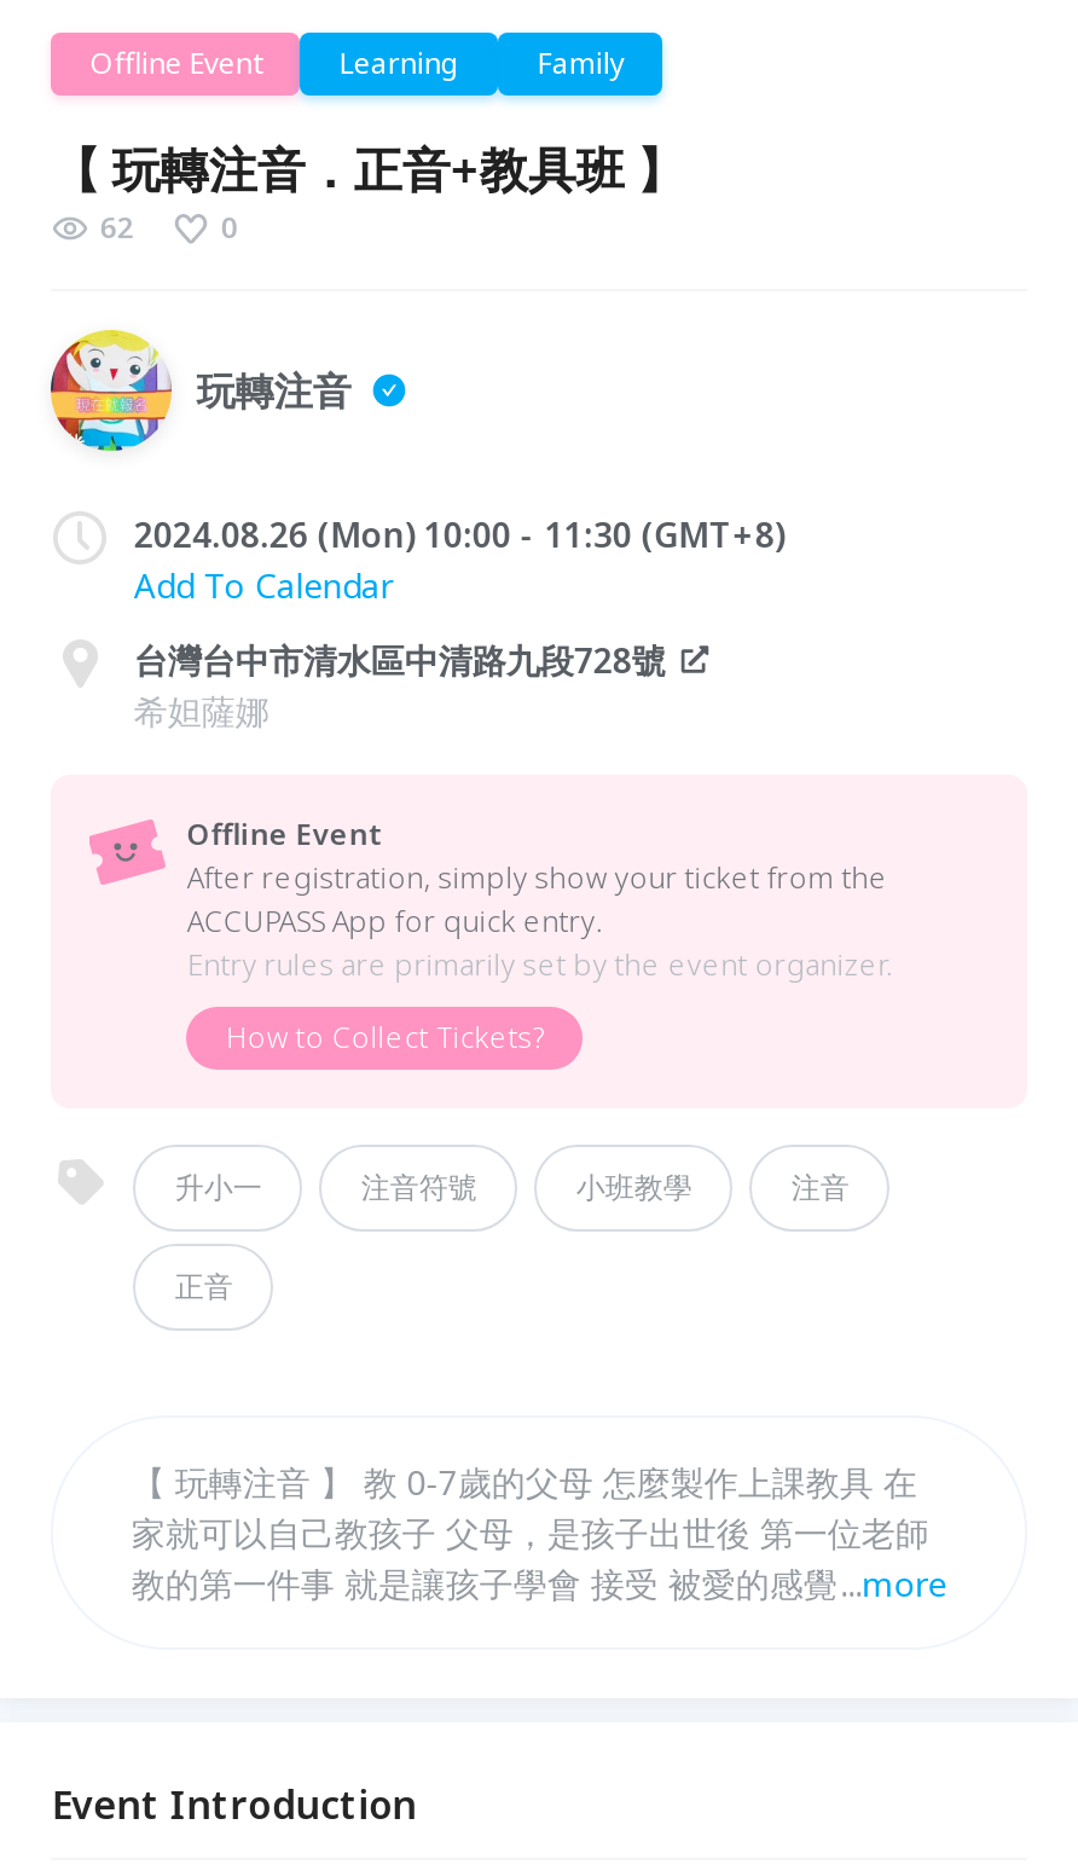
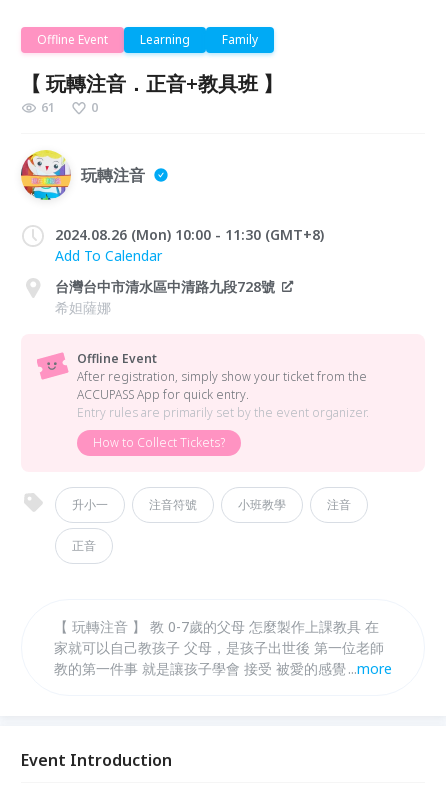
- 62
+ 61
